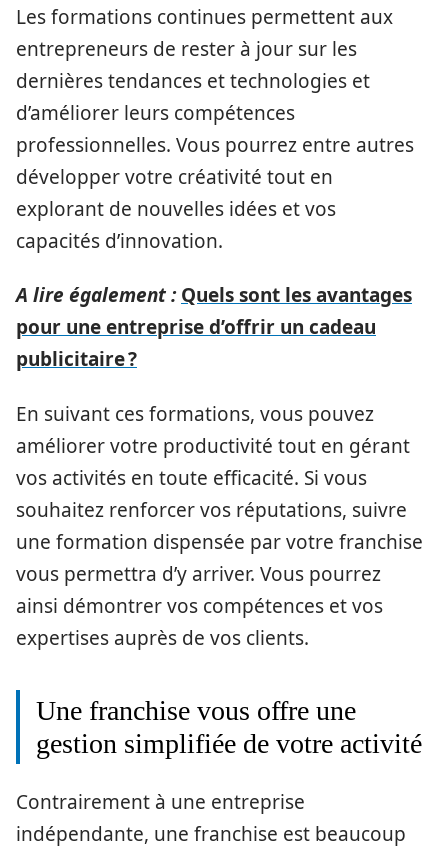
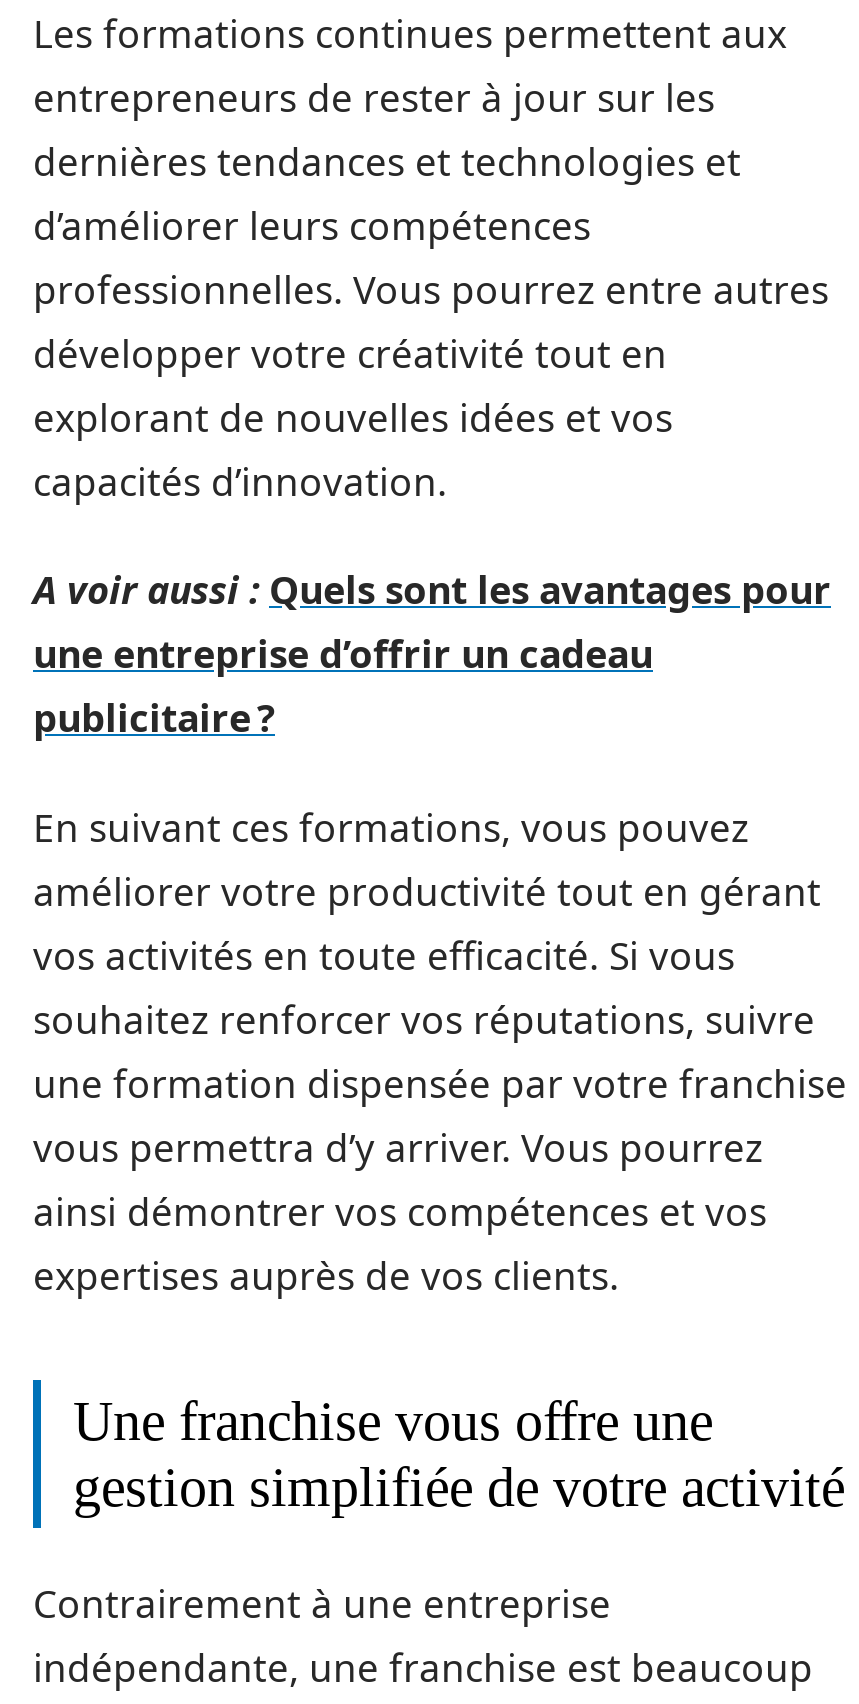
- A lire également : Quels sont les avantages
- pour une entreprise d’offrir un cadeau
+ A voir aussi : Quels sont les avantages pour
+ une entreprise d’offrir un cadeau
